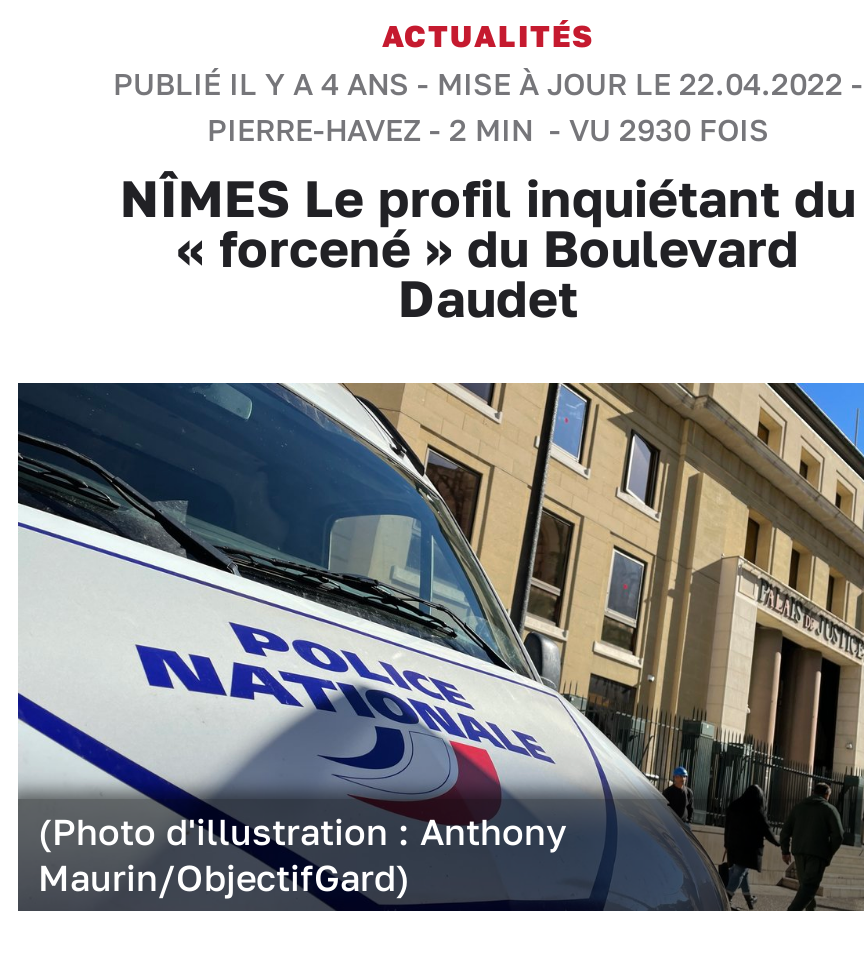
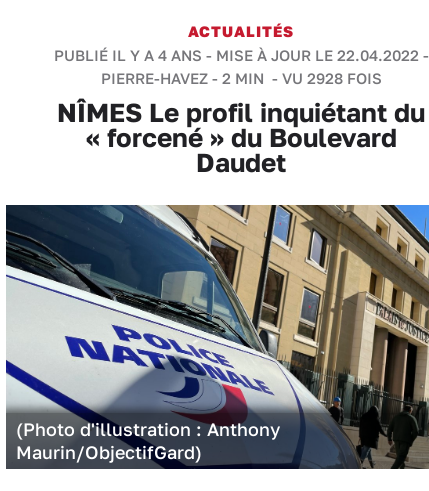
- PIERRE-HAVEZ - 2 MIN - VU 2930 FOIS
+ PIERRE-HAVEZ - 2 MIN - VU 2928 FOIS
